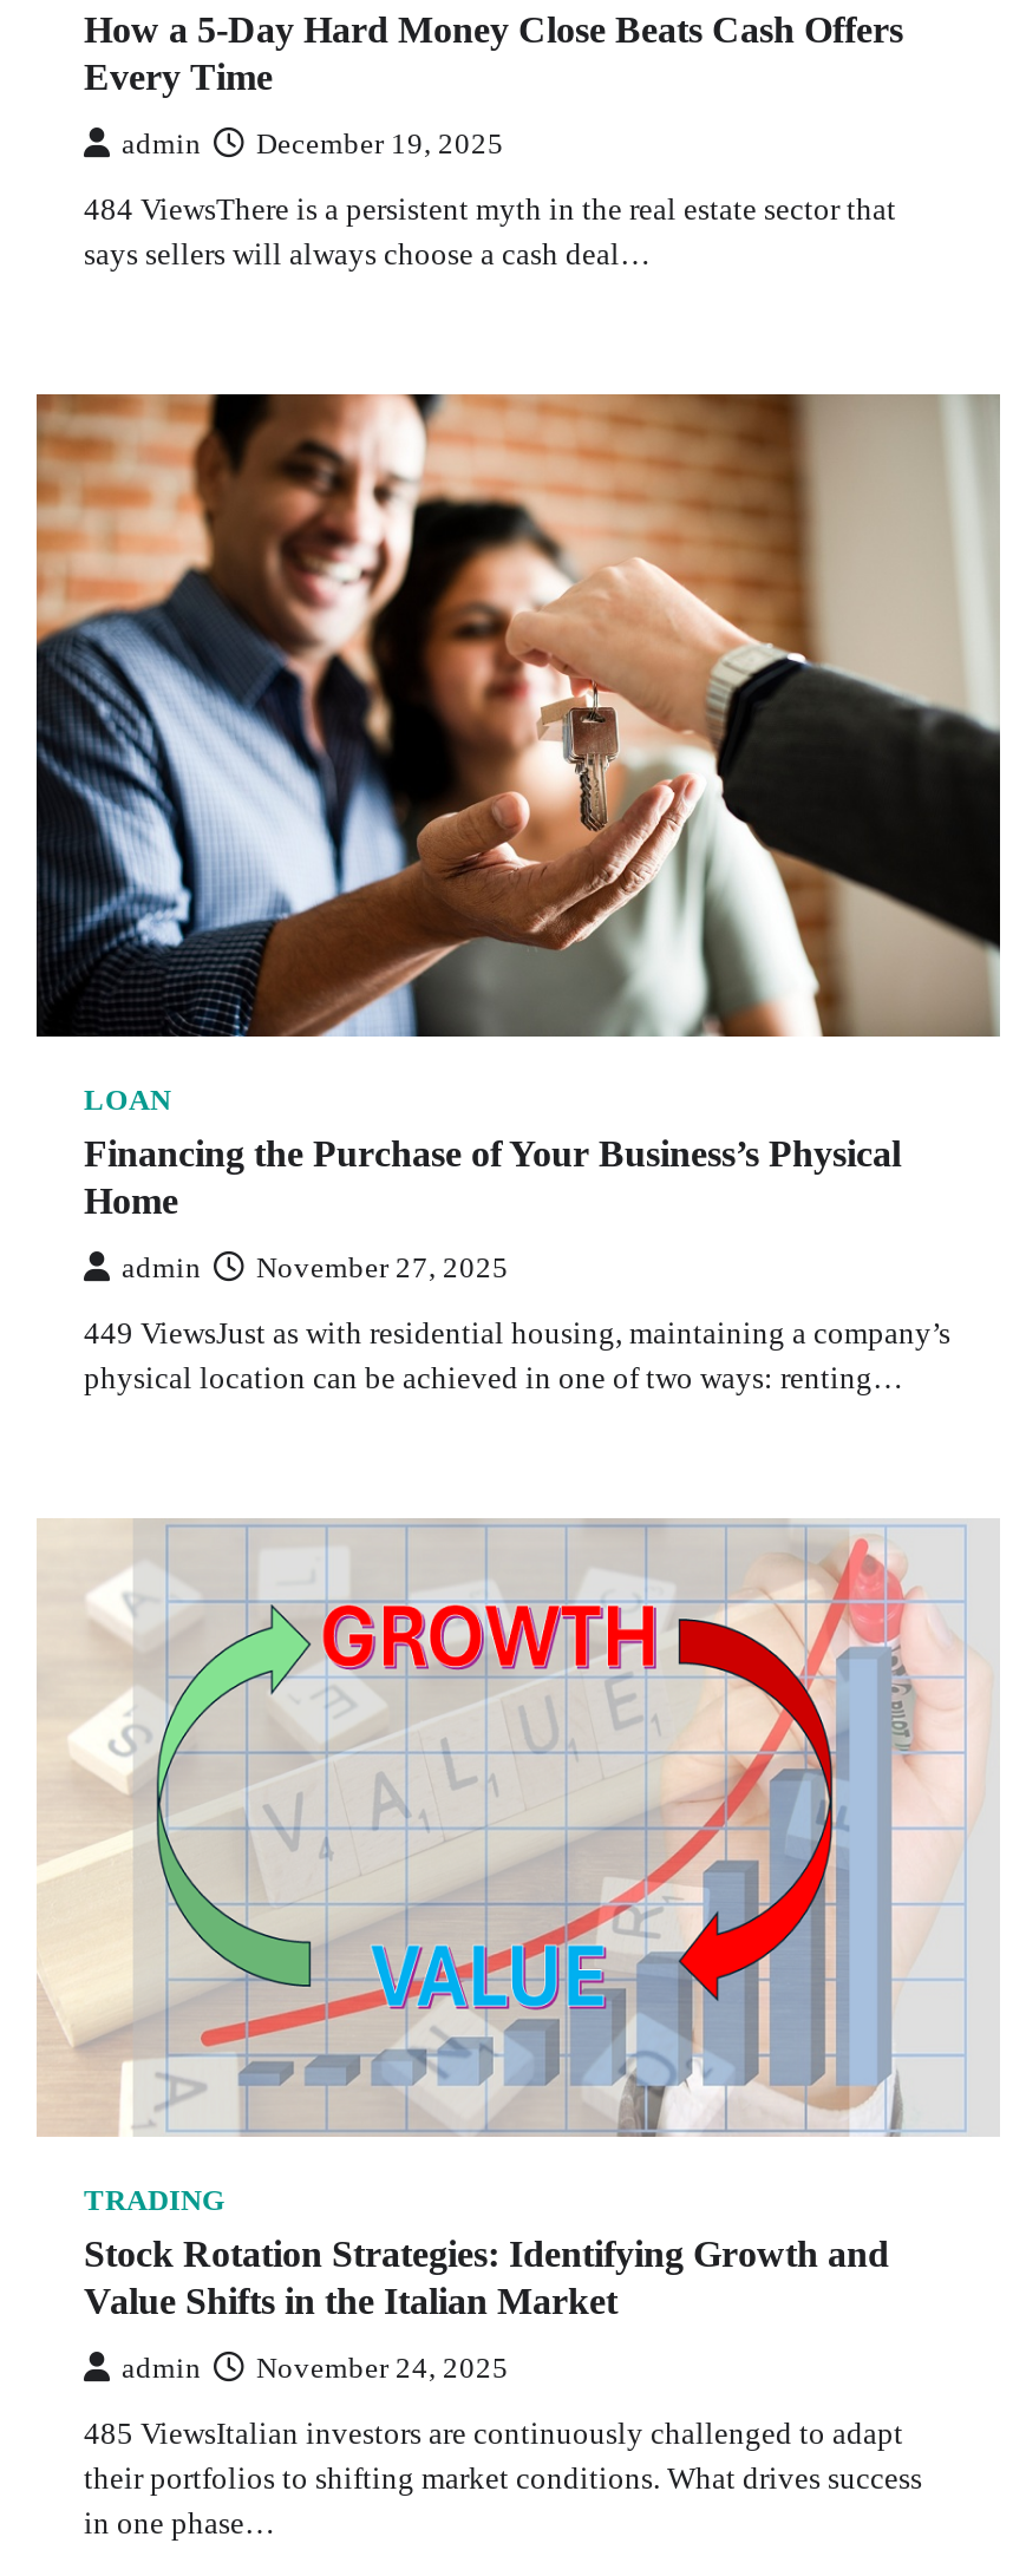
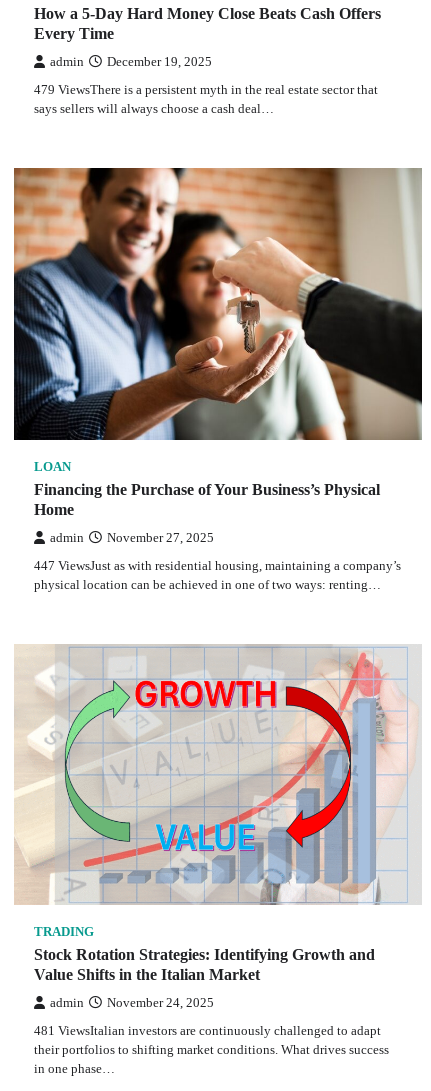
- 484 ViewsThere is a persistent myth in the real estate sector that
+ 479 ViewsThere is a persistent myth in the real estate sector that

- 449 ViewsJust as with residential housing, maintaining a company’s
+ 447 ViewsJust as with residential housing, maintaining a company’s

- 485 ViewsItalian investors are continuously challenged to adapt
+ 481 ViewsItalian investors are continuously challenged to adapt
